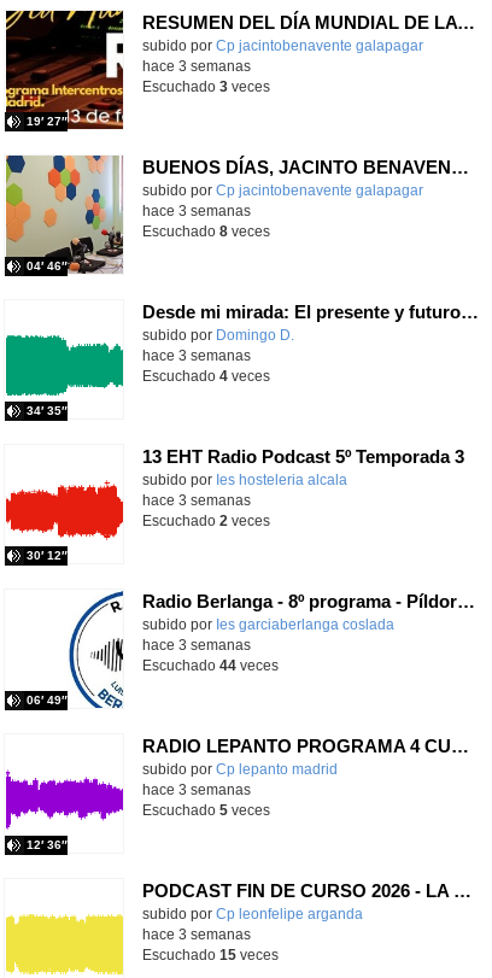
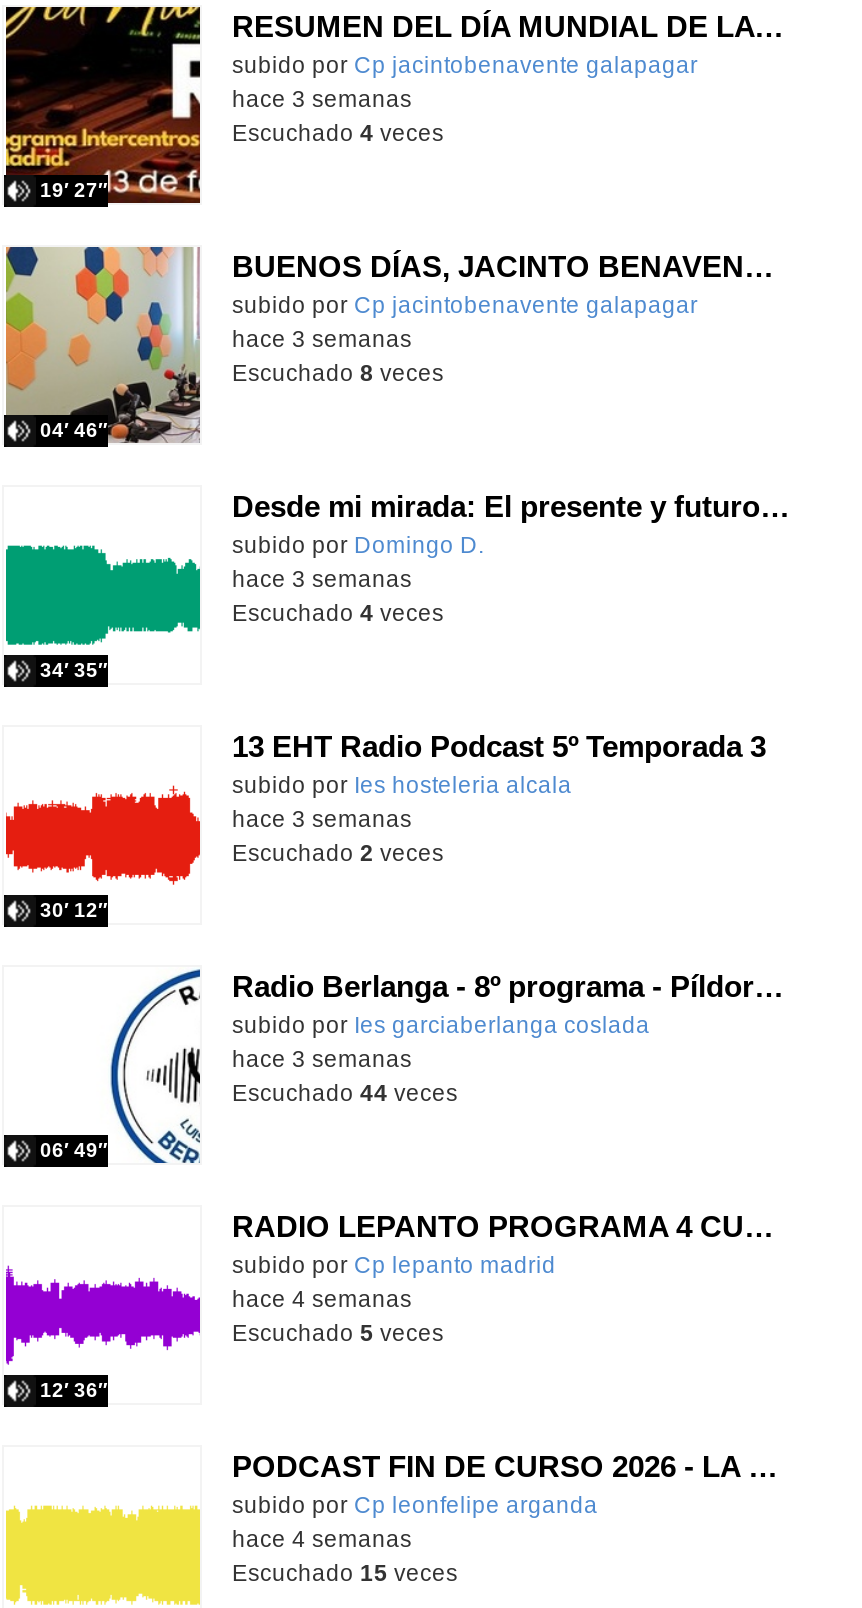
- Escuchado 3 veces
+ Escuchado 4 veces

- hace 3 semanas
+ hace 4 semanas

- hace 3 semanas
+ hace 4 semanas
